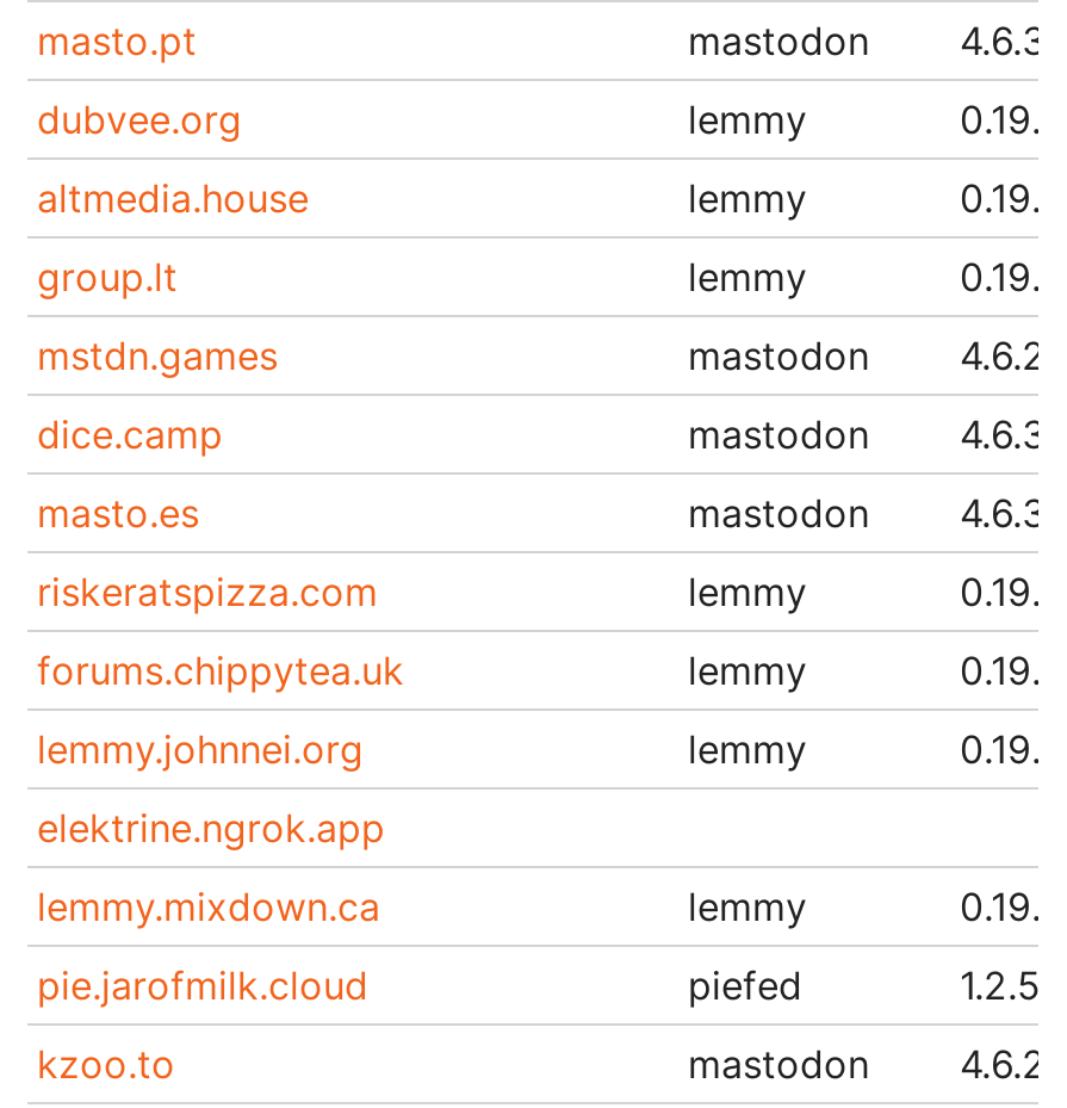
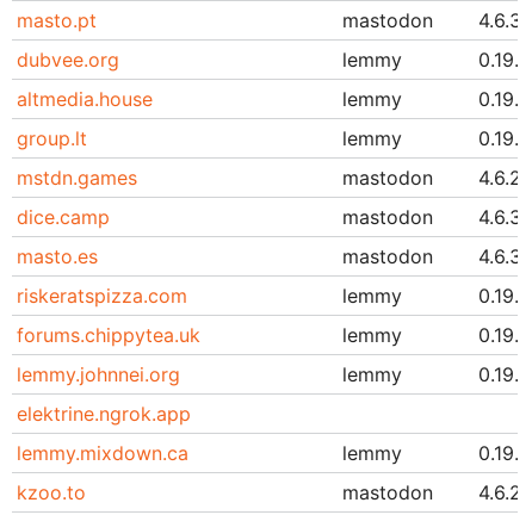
- pie.jarofmilk.cloud
- piefed
- 1.2.5
